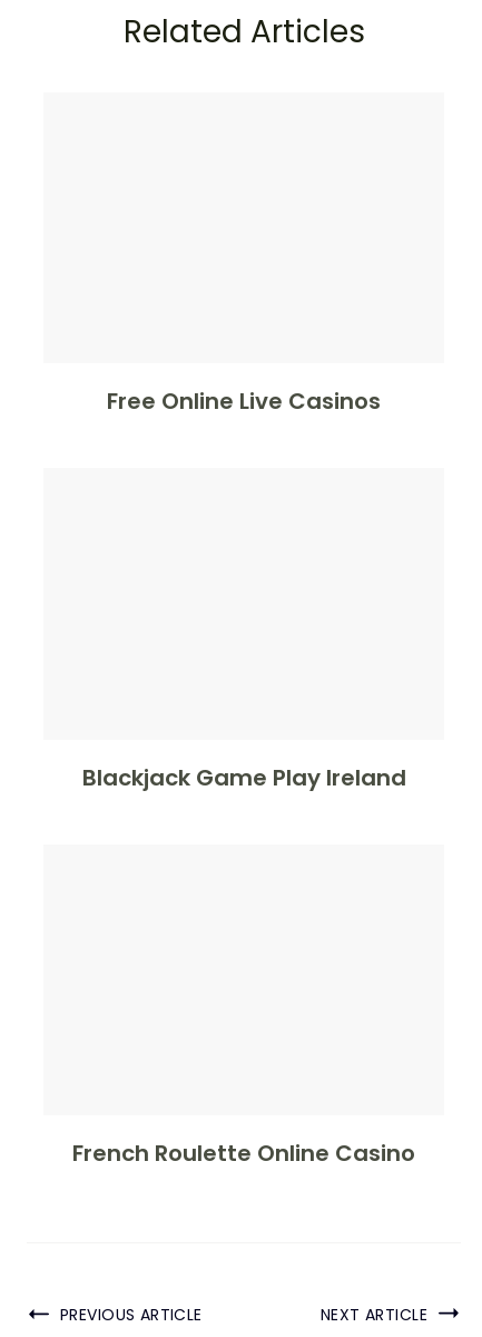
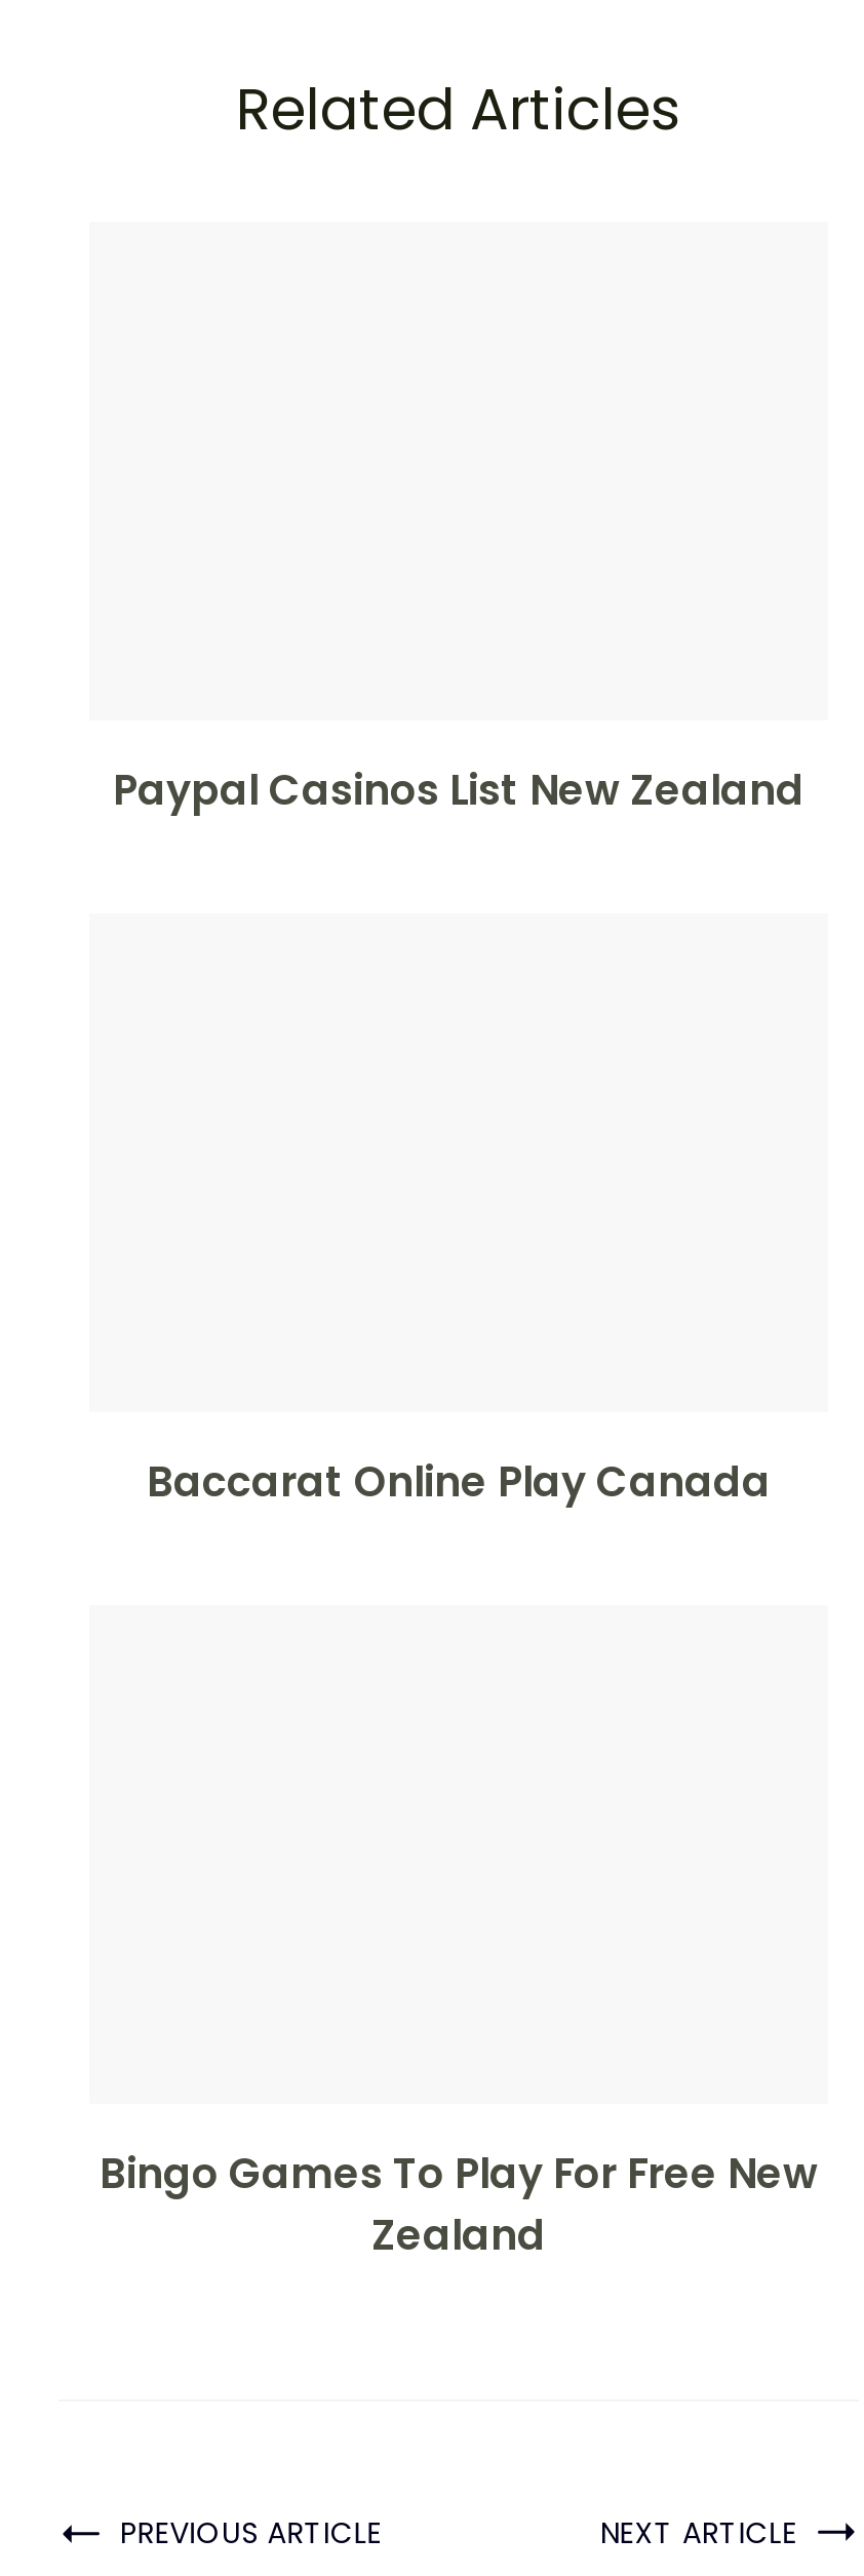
- Free Online Live Casinos
+ Paypal Casinos List New Zealand

- Blackjack Game Play Ireland
+ Baccarat Online Play Canada

- French Roulette Online Casino
+ Bingo Games To Play For Free New
+ Zealand
